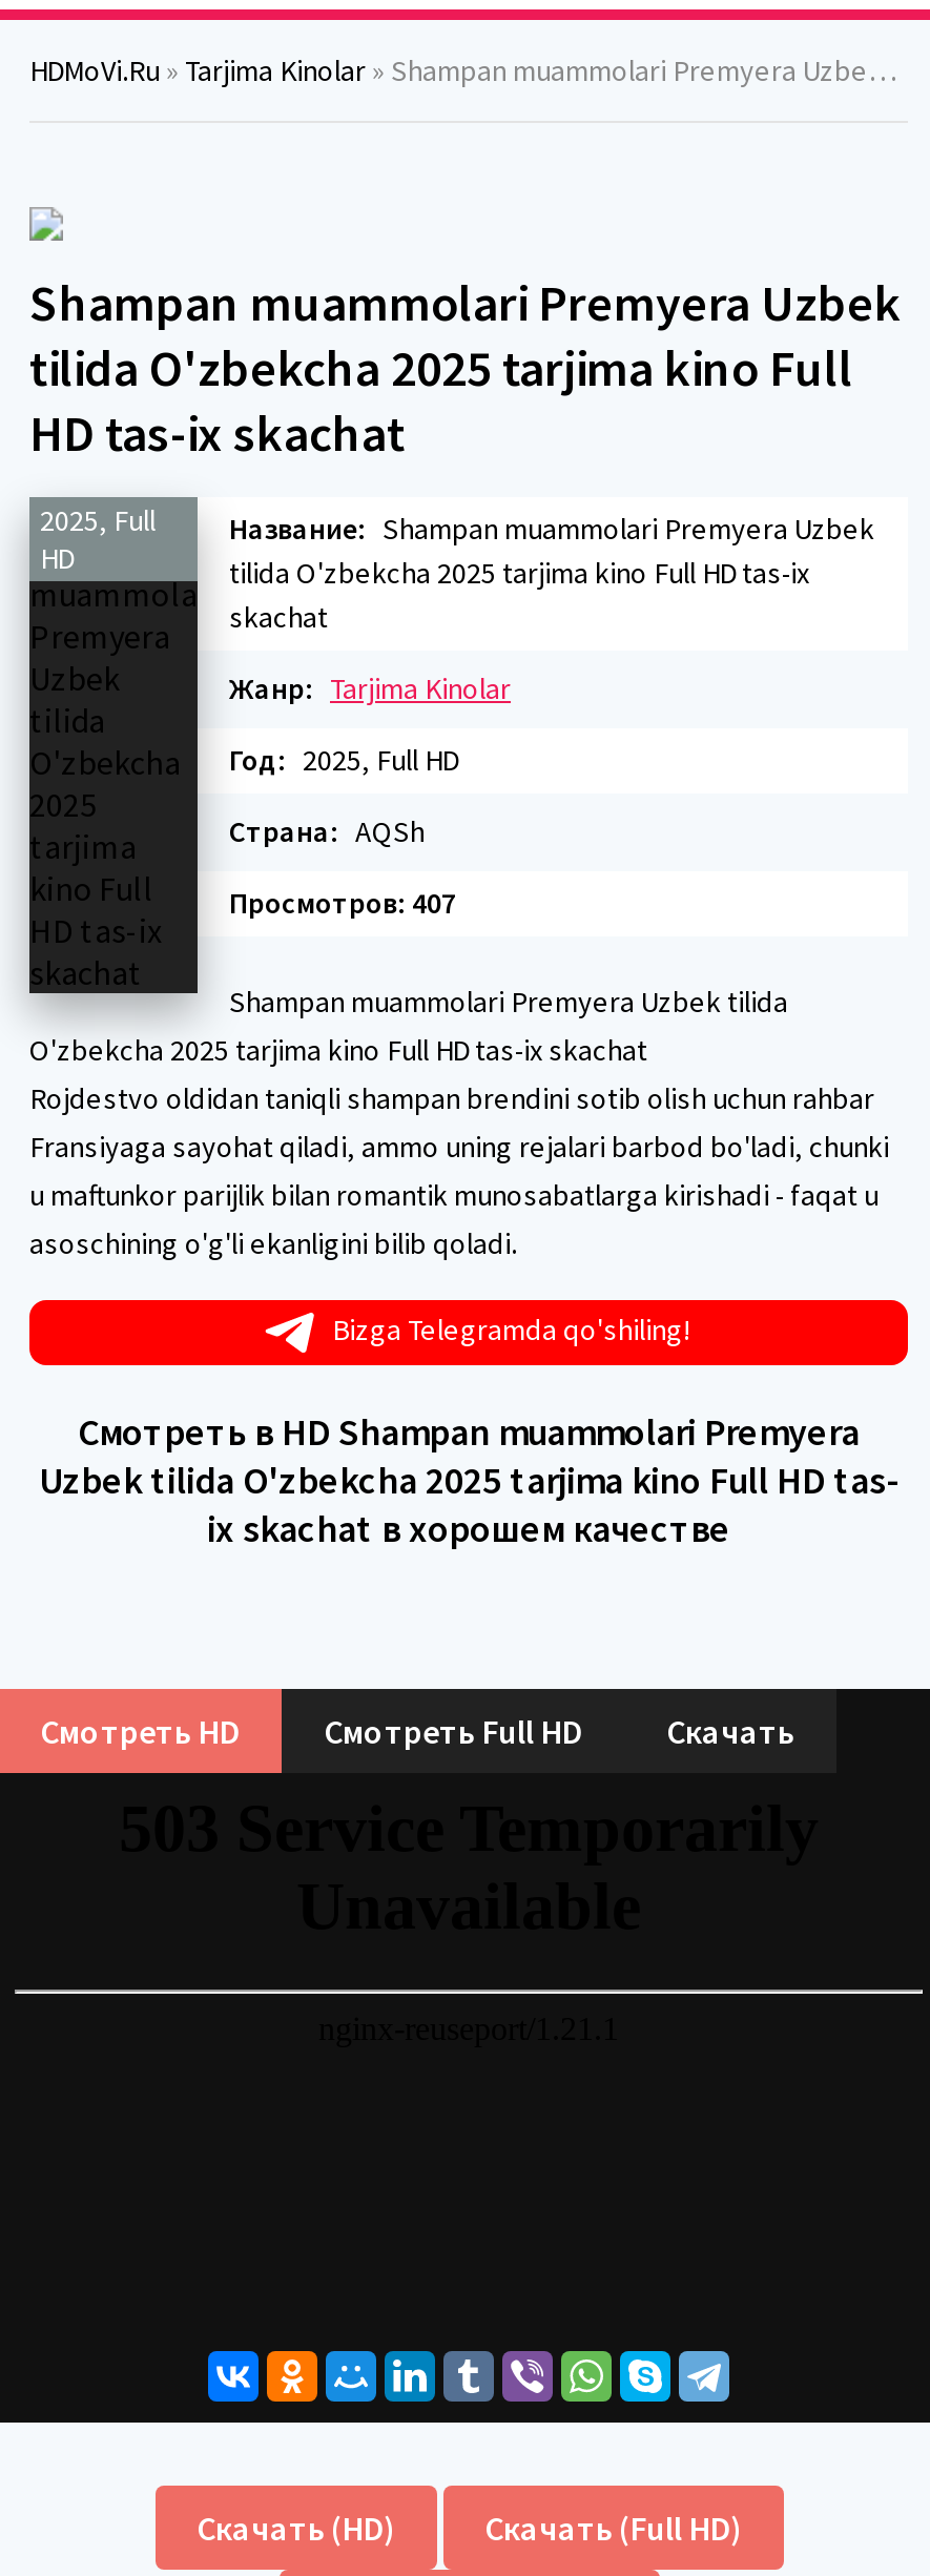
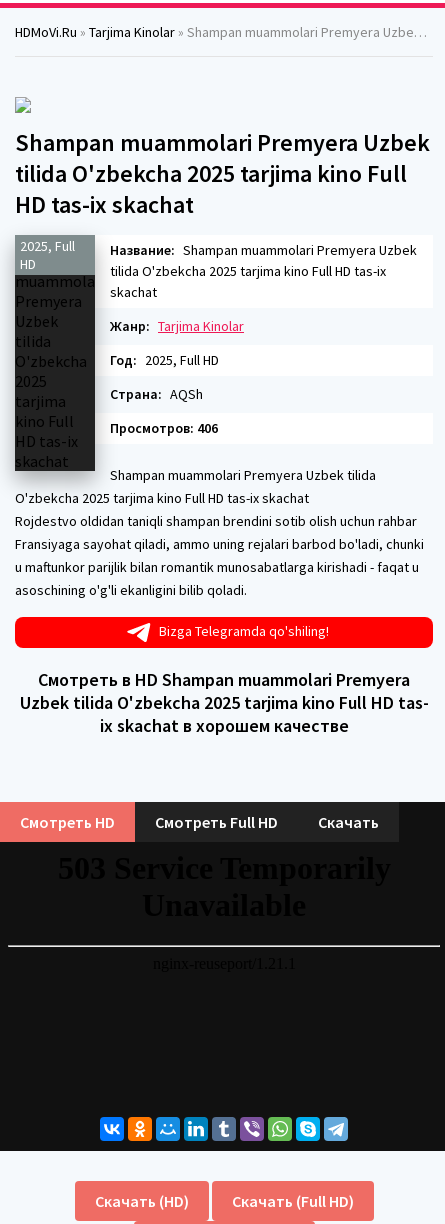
- Просмотров: 407
+ Просмотров: 406
